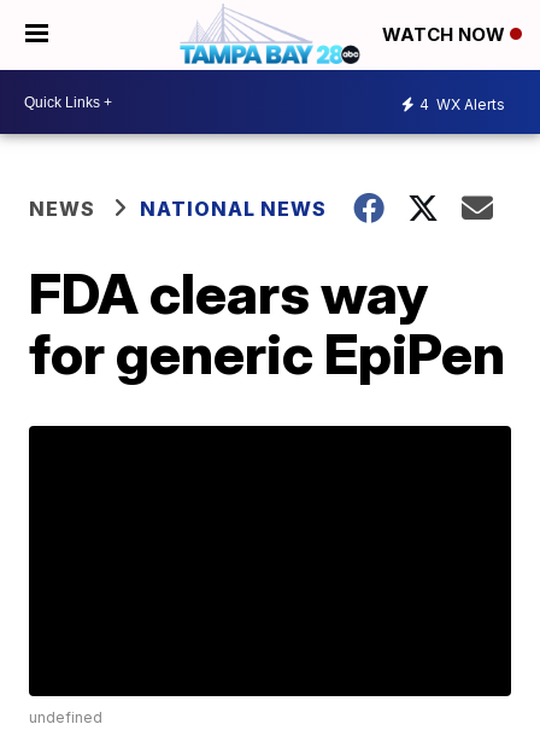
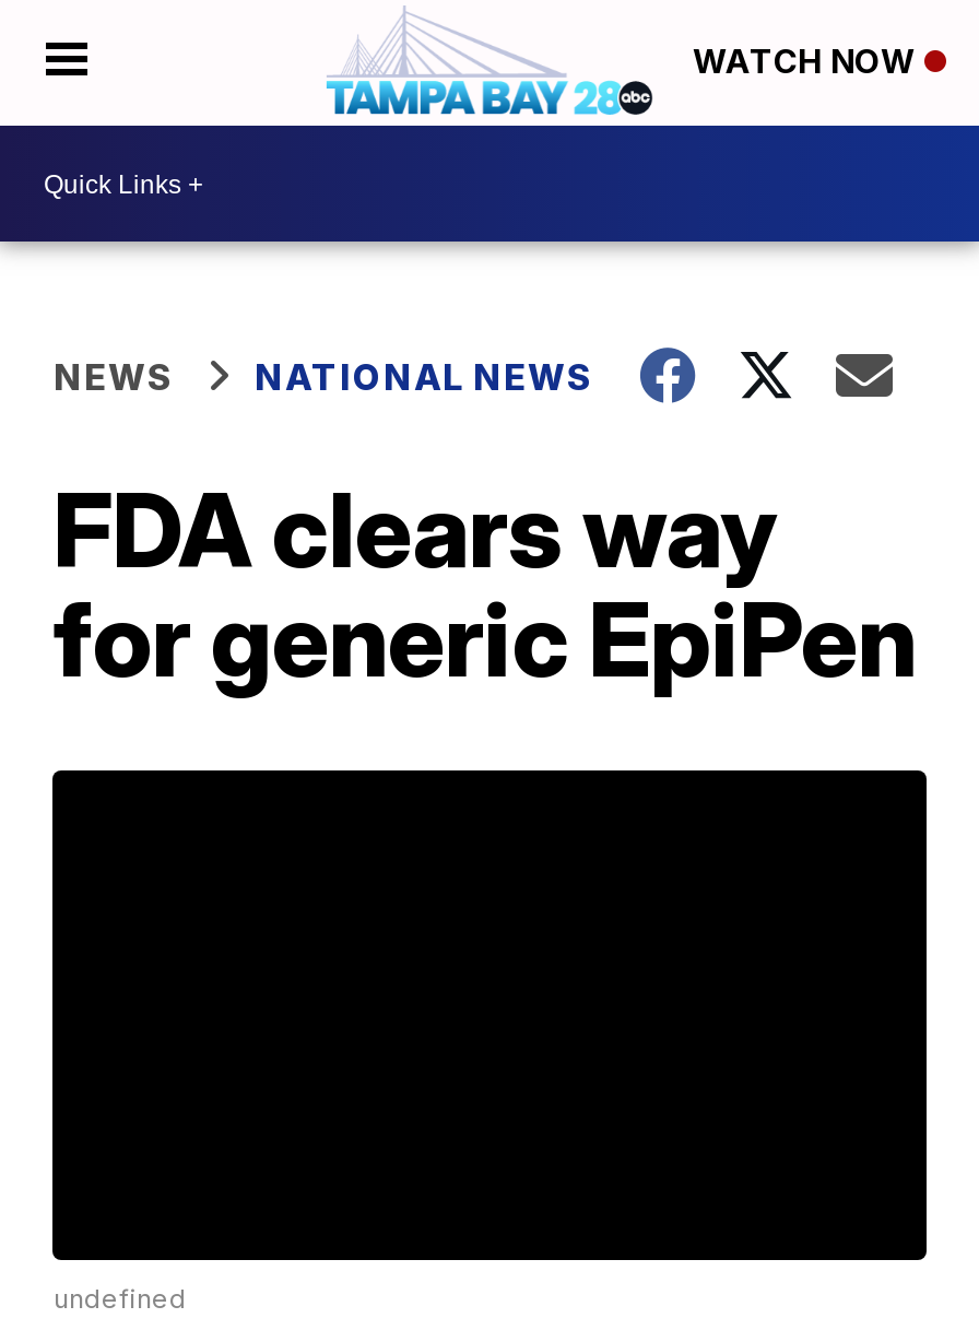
- 4 WX Alerts
